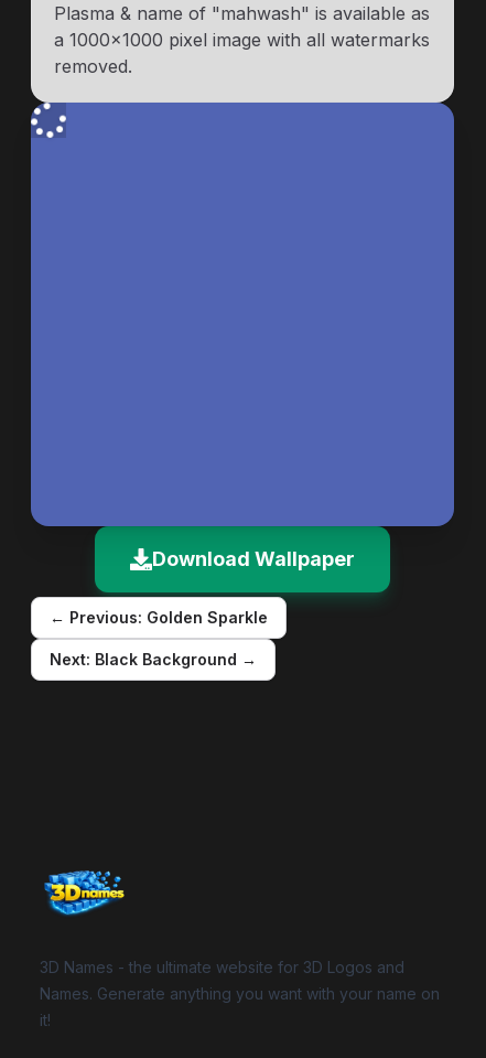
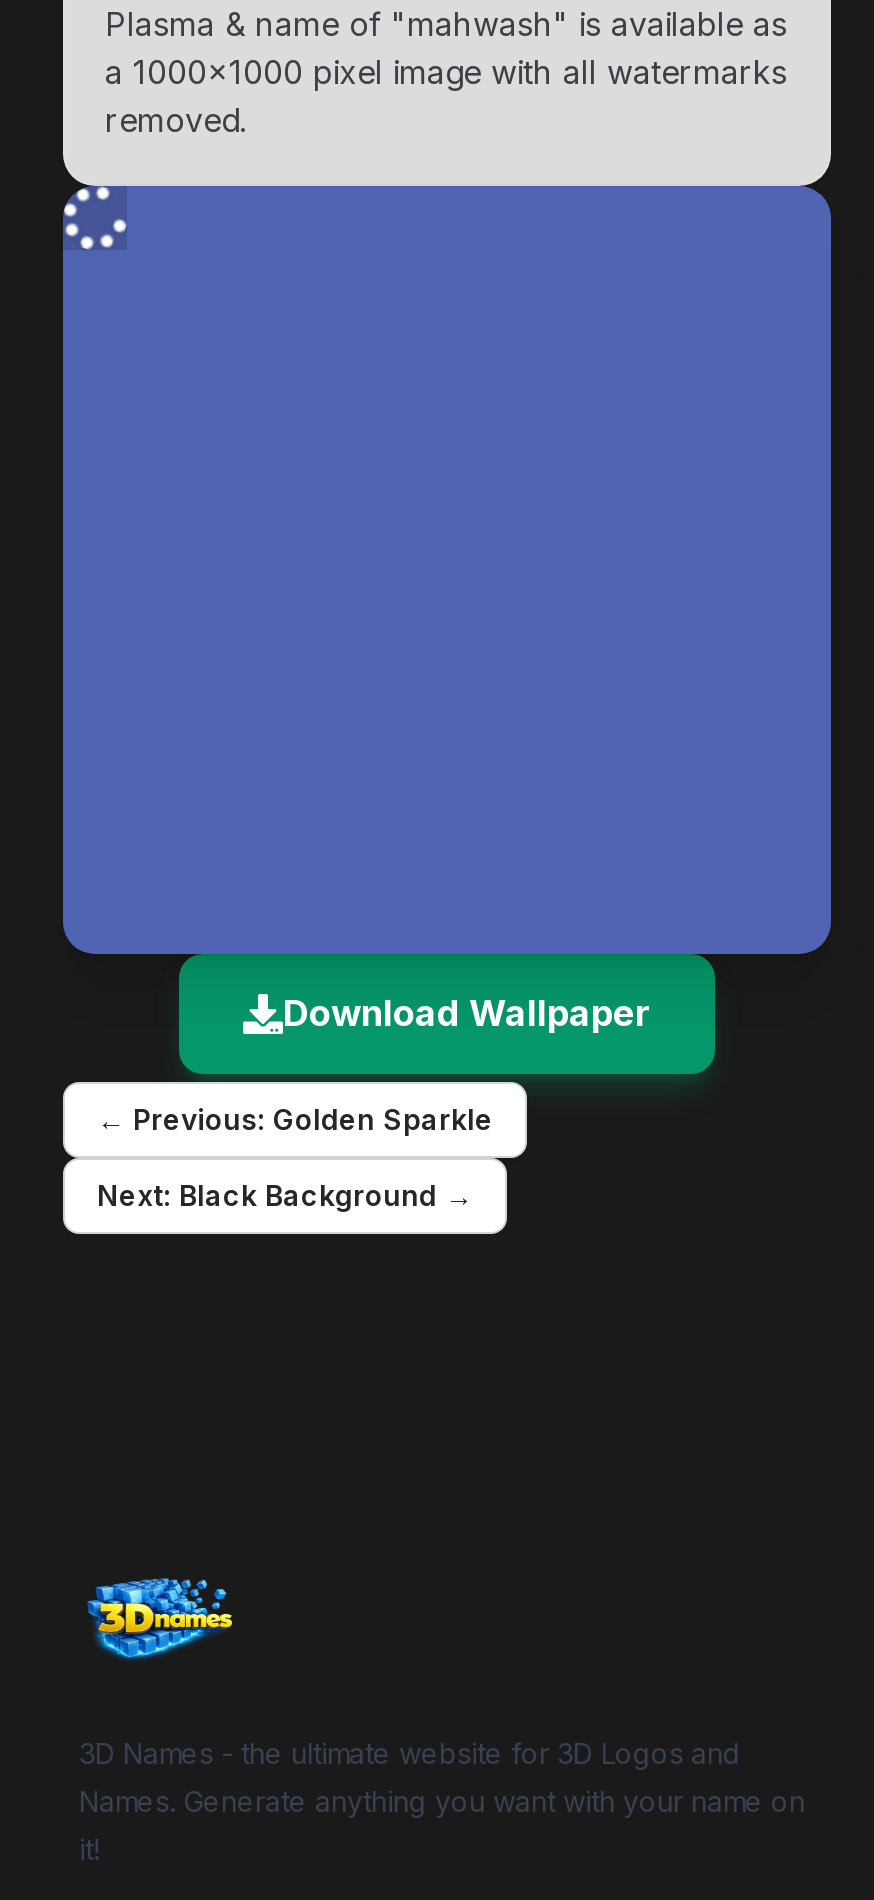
- [image]
+ [image]
